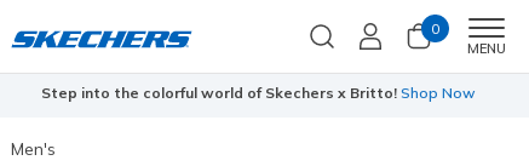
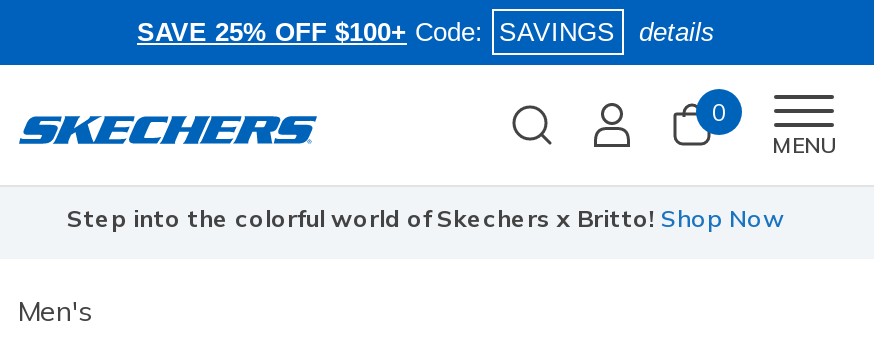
+ SAVE 25% OFF $100+ Code: SAVINGS
+ details
